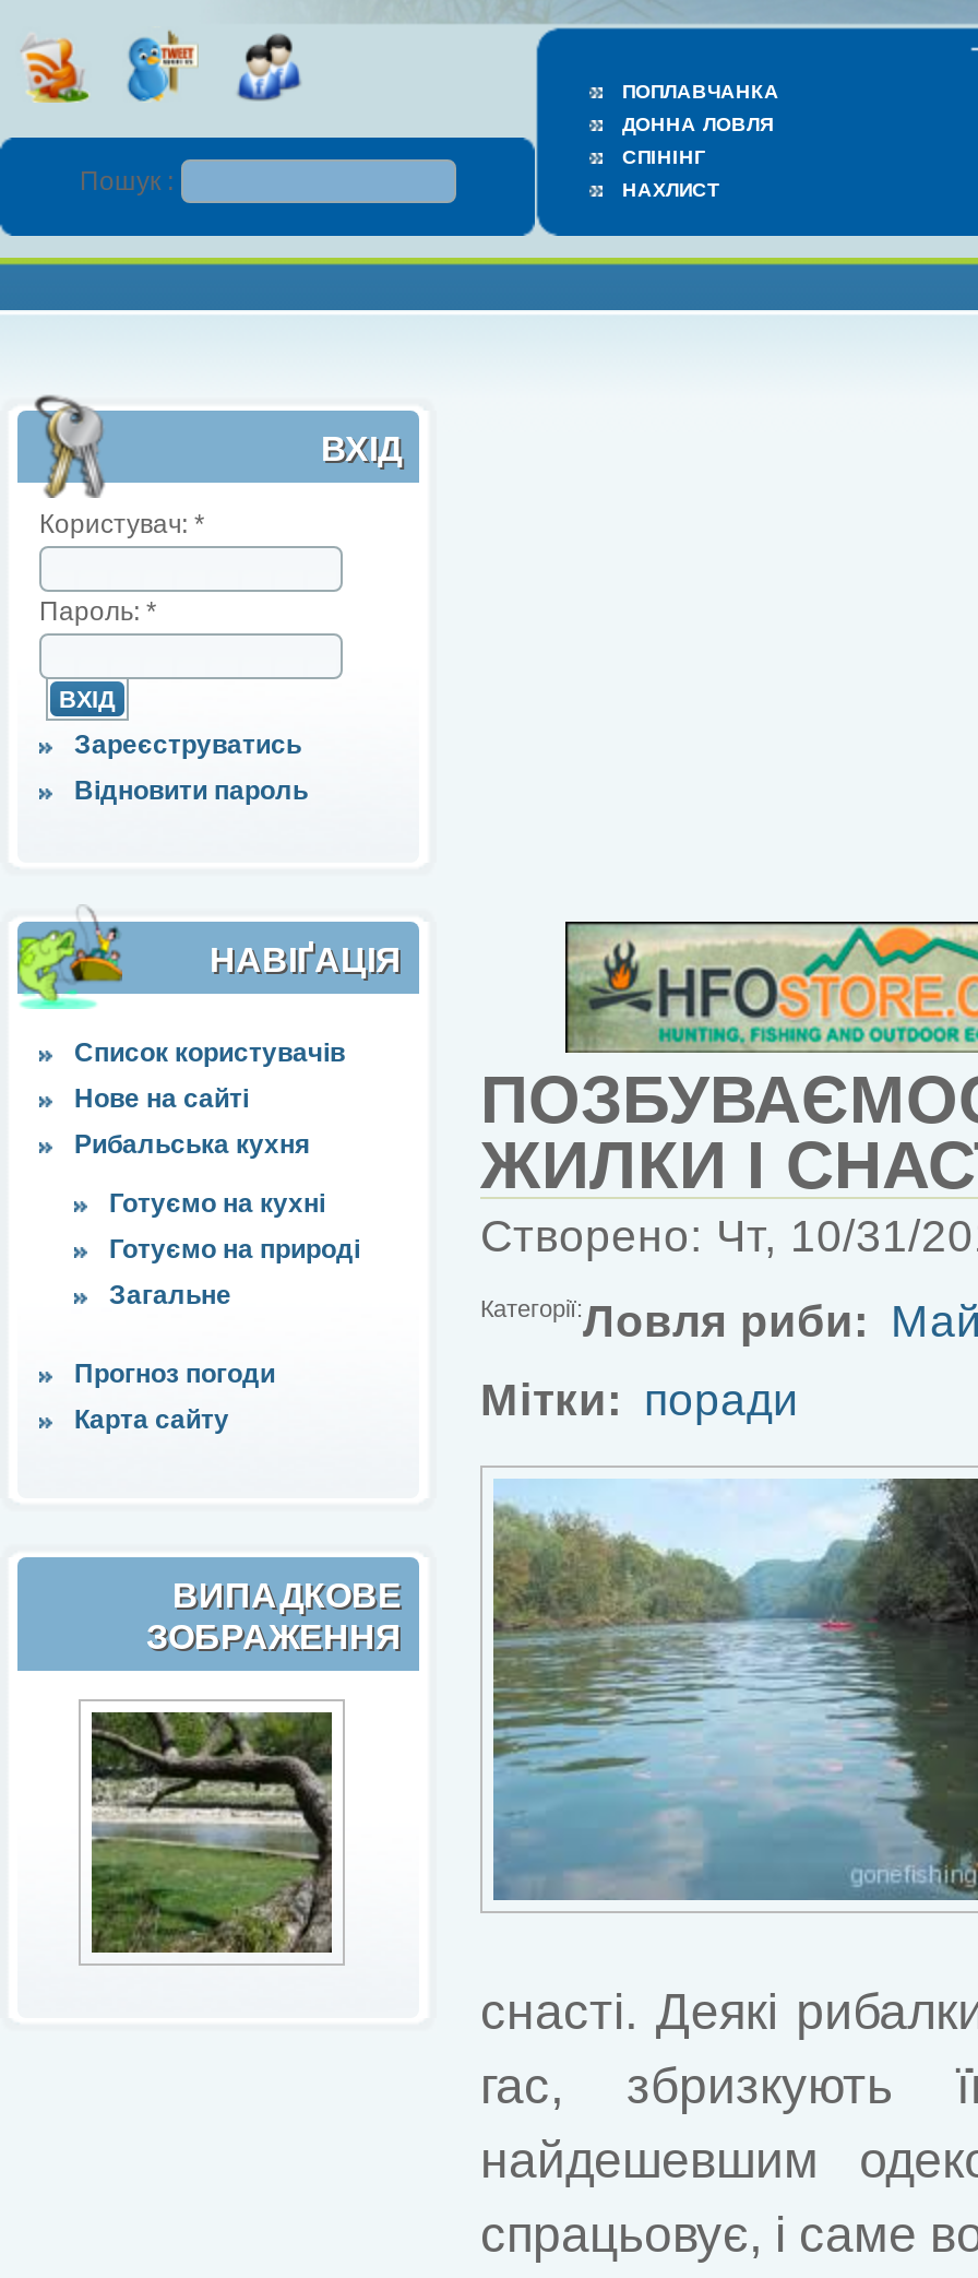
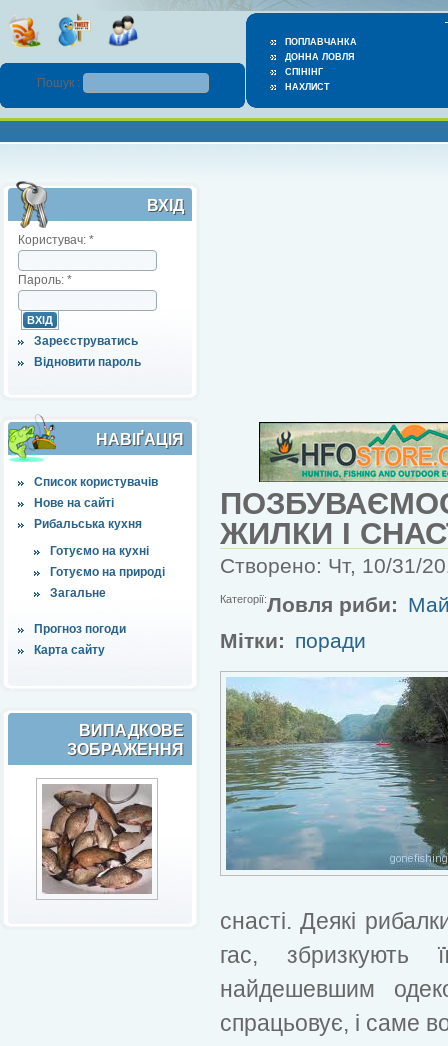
- [image]
+ [image]
